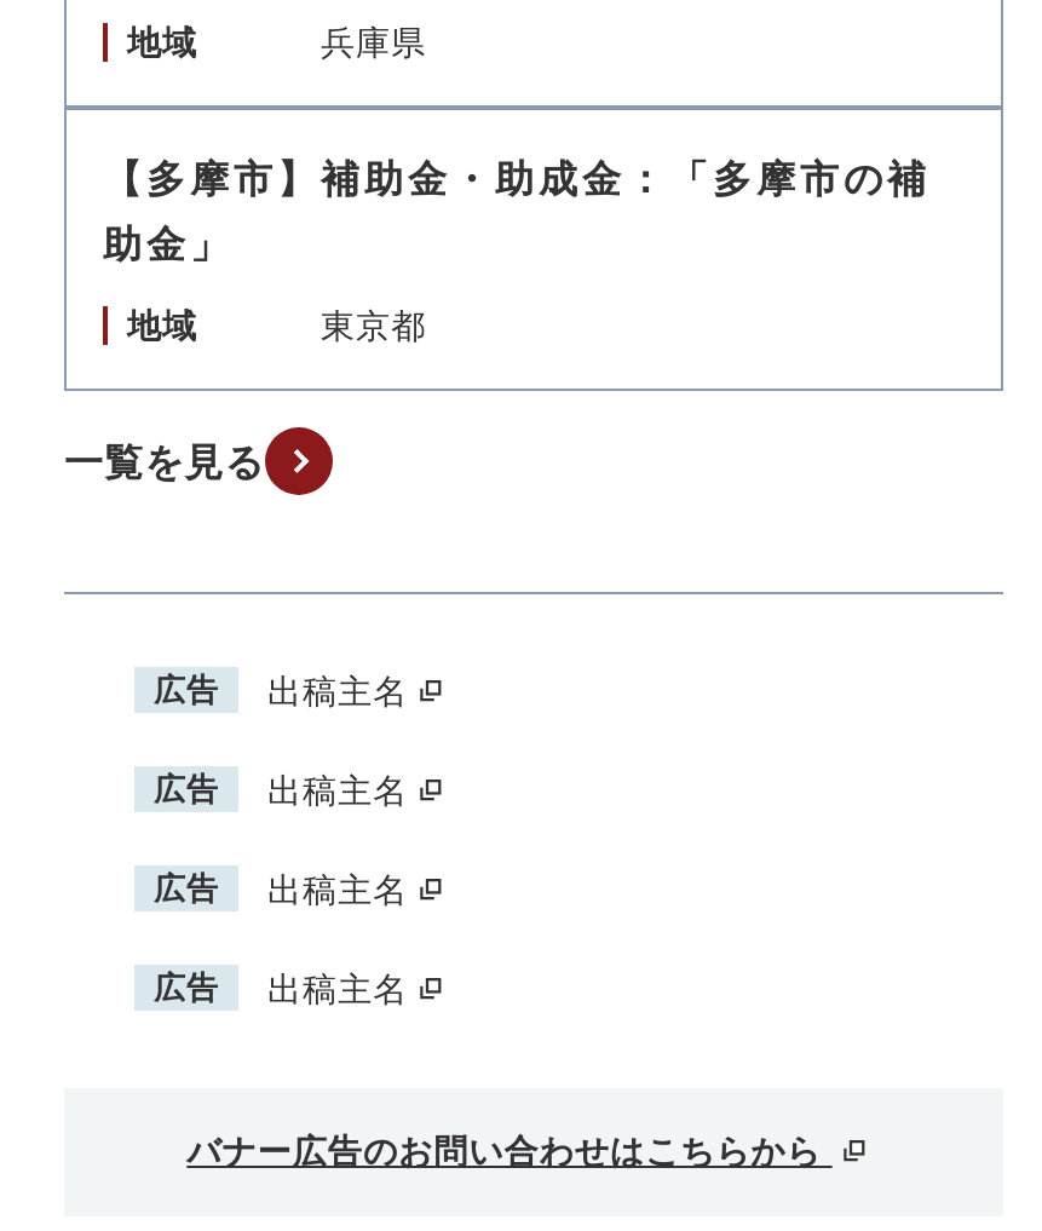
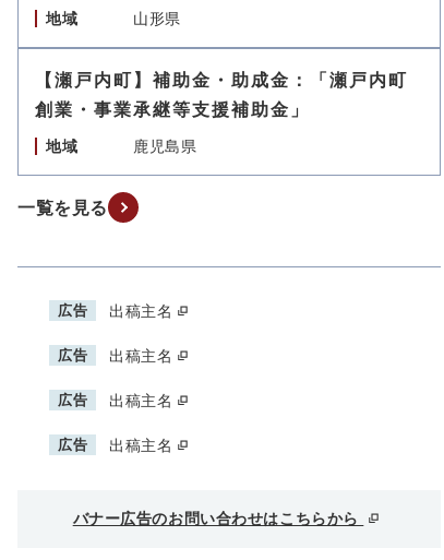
- 兵庫県
+ 山形県

- 【多摩市】補助金・助成金：「多摩市の補
+ 【瀬戸内町】補助金・助成金：「瀬戸内町

- 助金」
+ 創業・事業承継等支援補助金」

- 東京都
+ 鹿児島県
